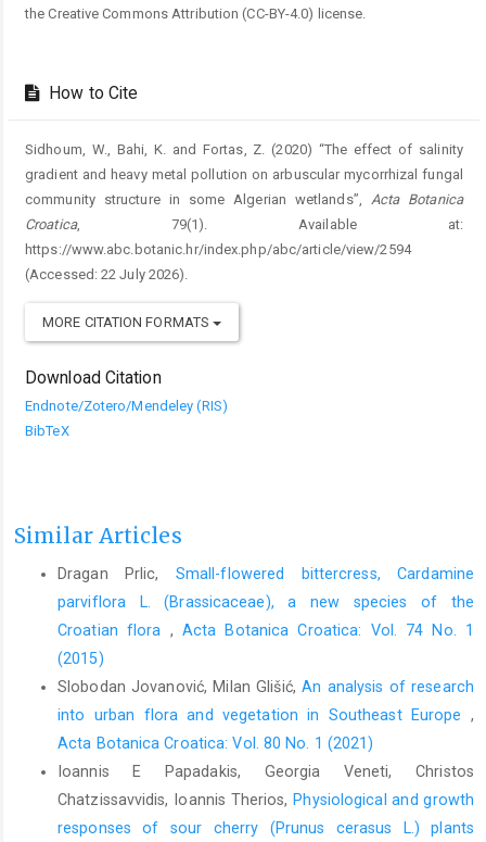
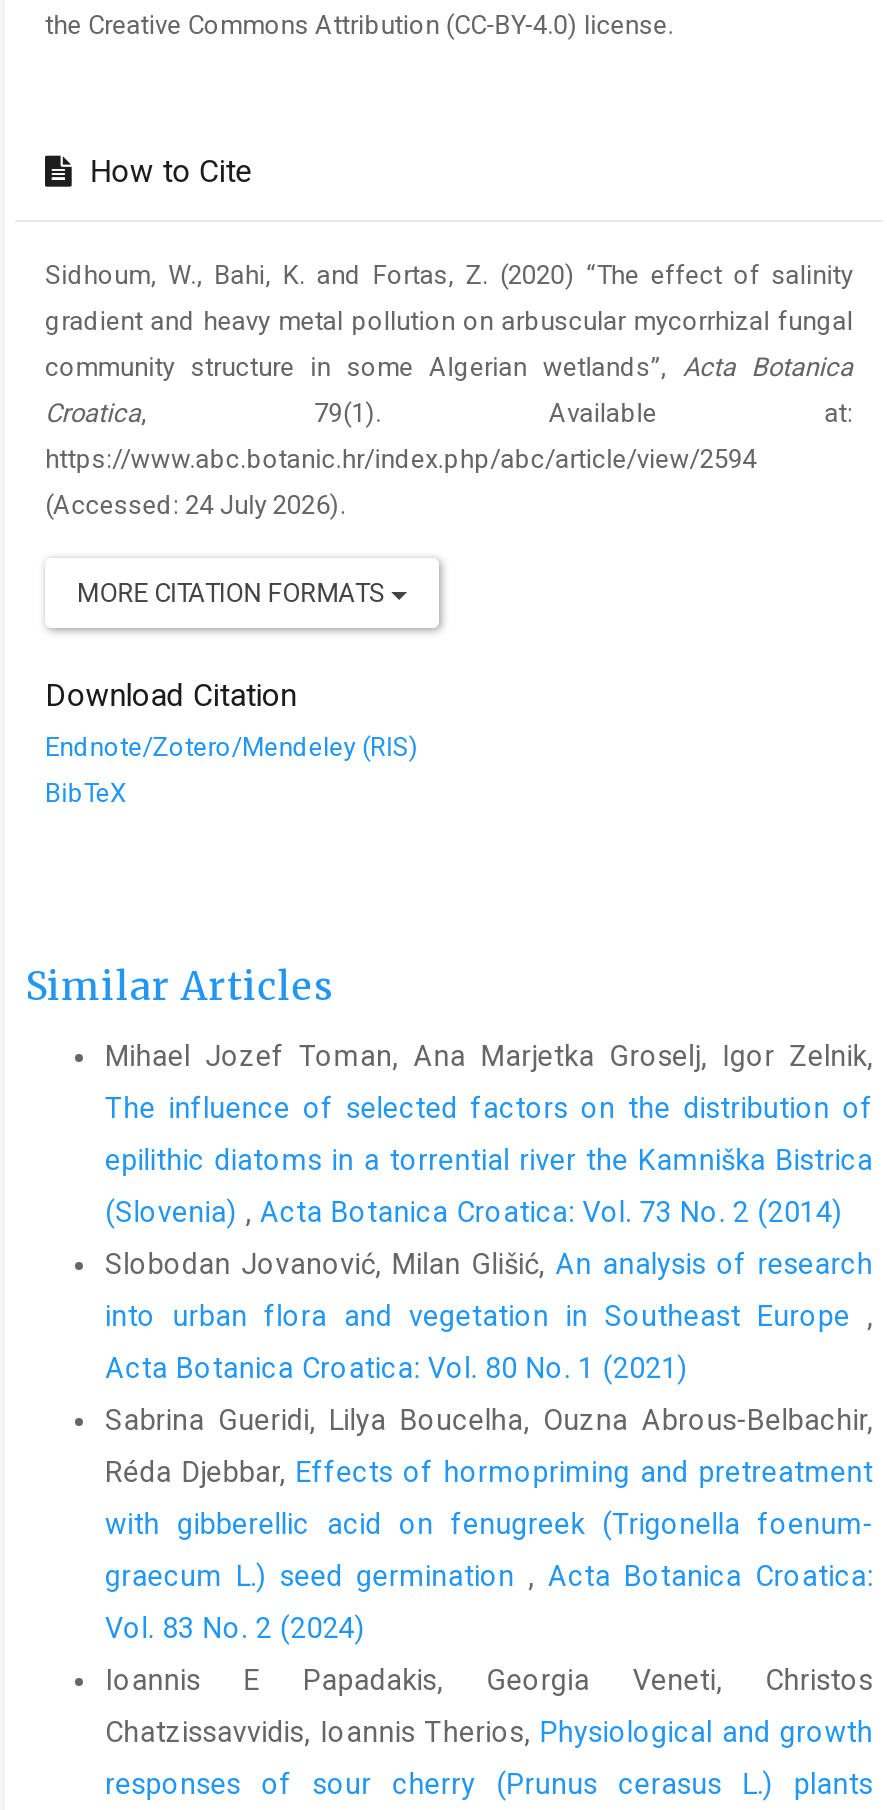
- (Accessed: 22 July 2026).
+ (Accessed: 24 July 2026).

- Dragan Prlic, Small-flowered bittercress, Cardamine
+ Mihael Jozef Toman, Ana Marjetka Groselj, Igor Zelnik,

- parviflora L. (Brassicaceae), a new species of the
+ The influence of selected factors on the distribution of

- Croatian flora, Acta Botanica Croatica: Vol. 74 No. 1
+ epilithic diatoms in a torrential river the Kamniška Bistrica

- (2015)
+ (Slovenia), Acta Botanica Croatica: Vol. 73 No. 2 (2014)

+ Sabrina Gueridi, Lilya Boucelha, Ouzna Abrous-Belbachir,
+ Réda Djebbar, Effects of hormopriming and pretreatment
+ with gibberellic acid on fenugreek (Trigonella foenum-
+ graecum L.) seed germination, Acta Botanica Croatica:
+ Vol. 83 No. 2 (2024)
